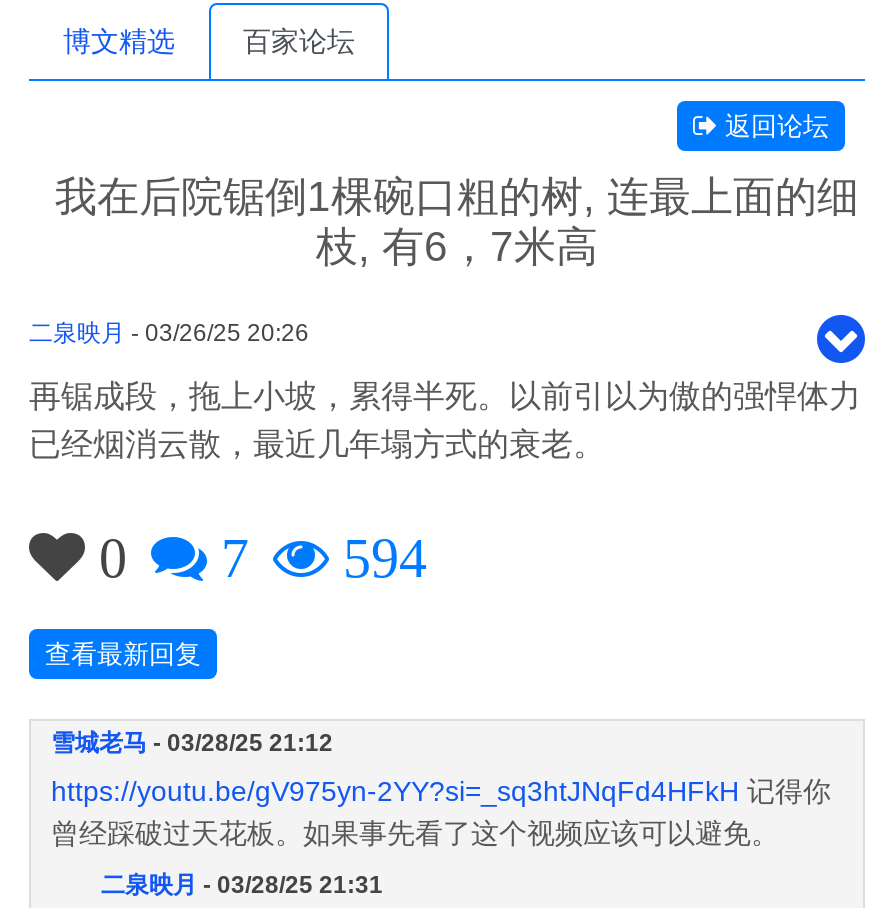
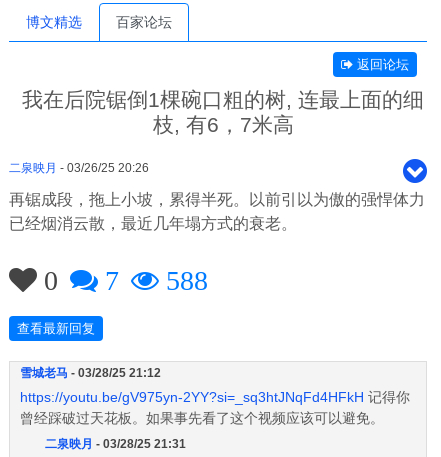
- 0 7 594
+ 0 7 588
